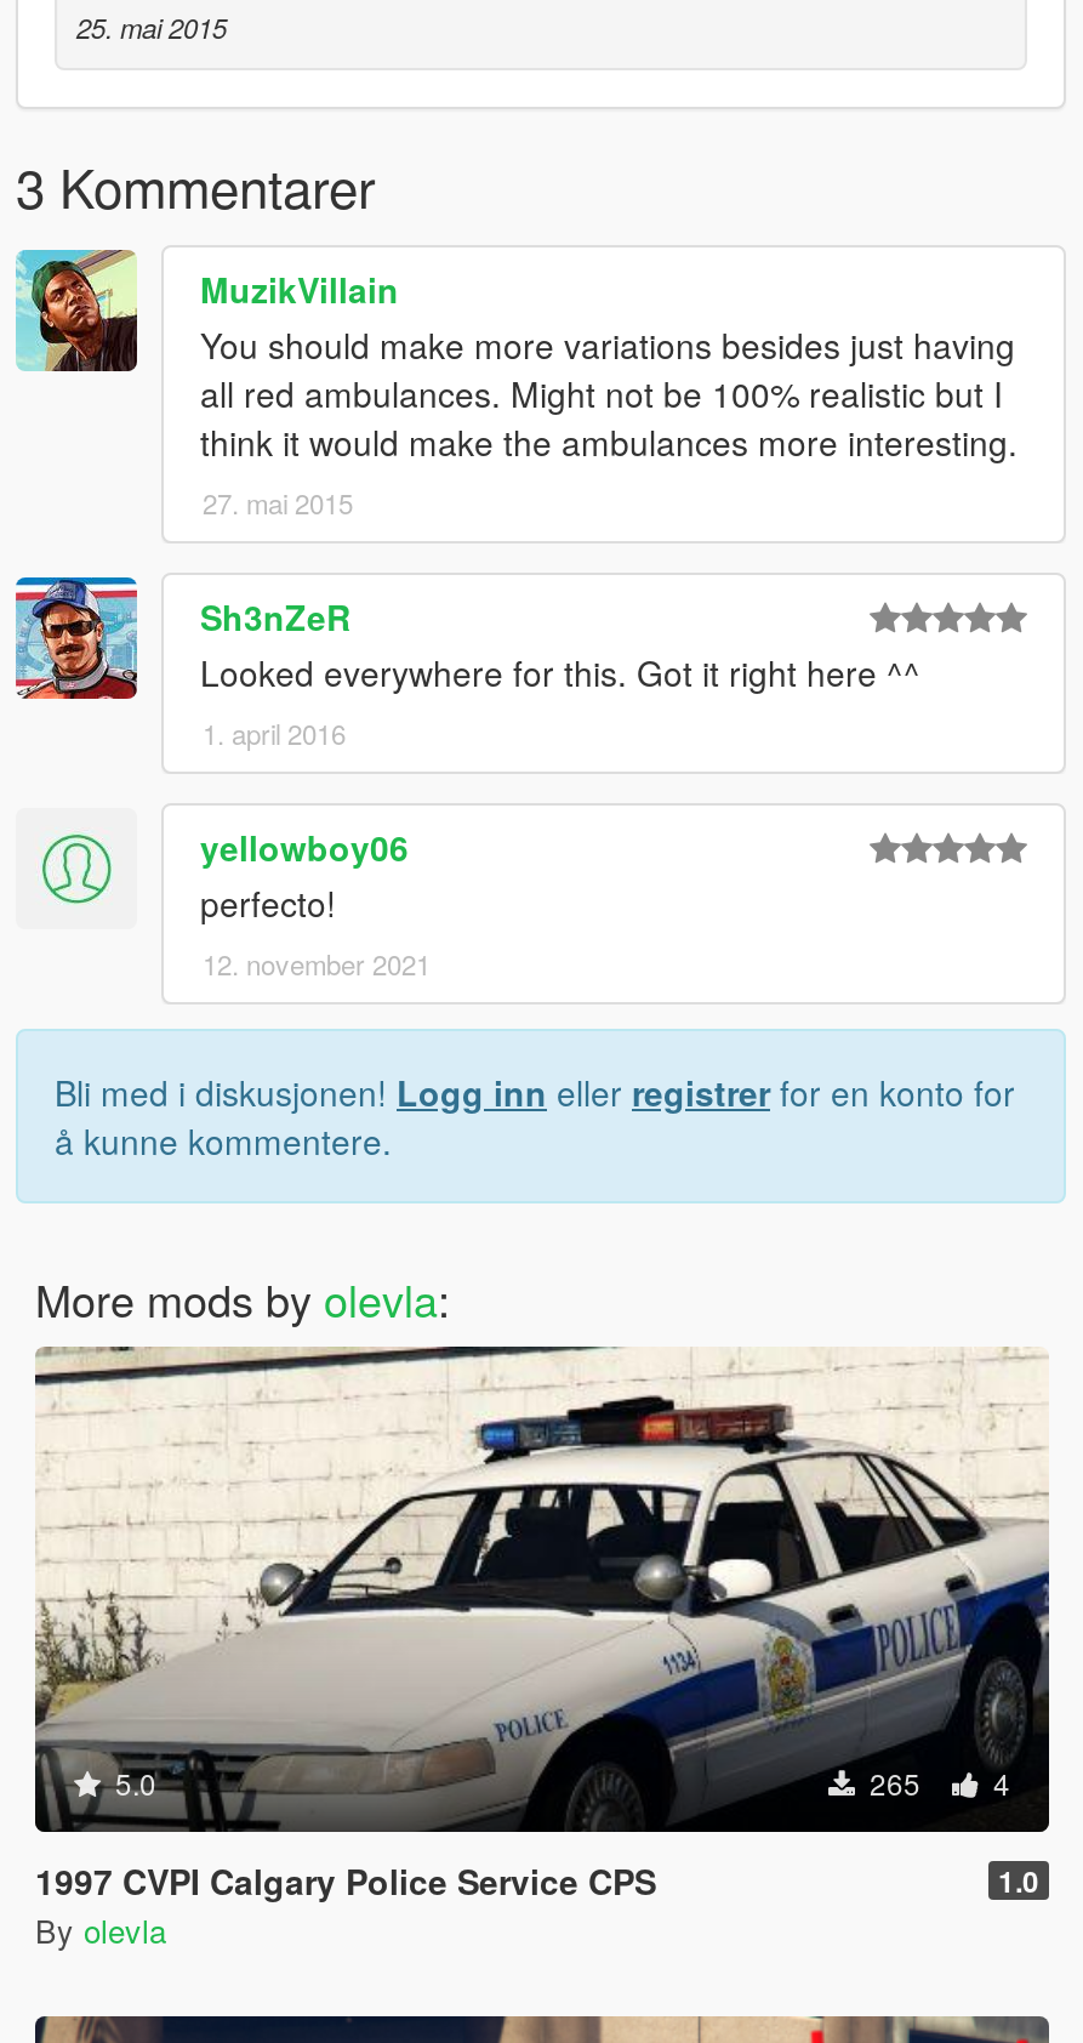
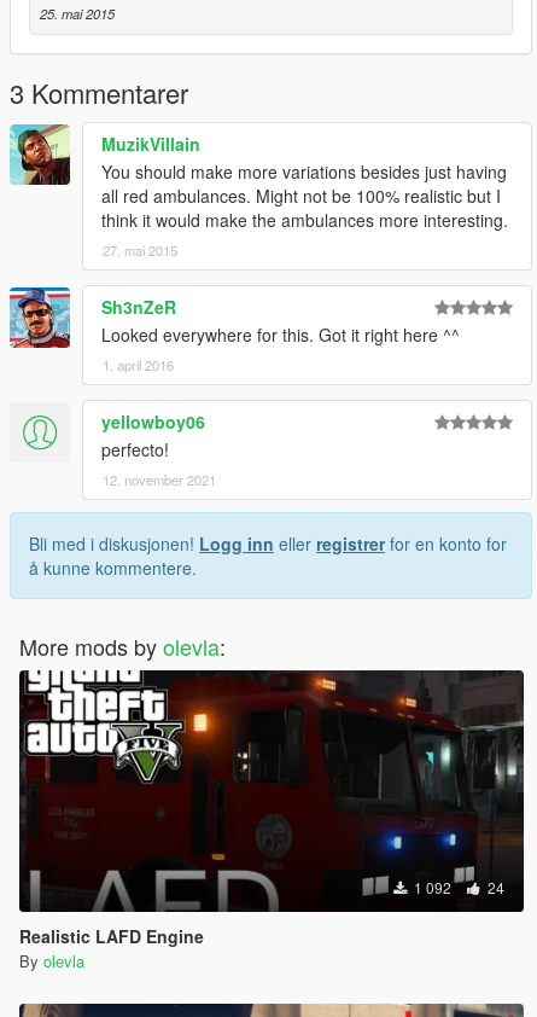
- [image]
- 5.0
- 265
- 4
+ [image]
+ 1 092
+ 24

- 1997 CVPI Calgary Police Service CPS
- 1.0
+ Realistic LAFD Engine
